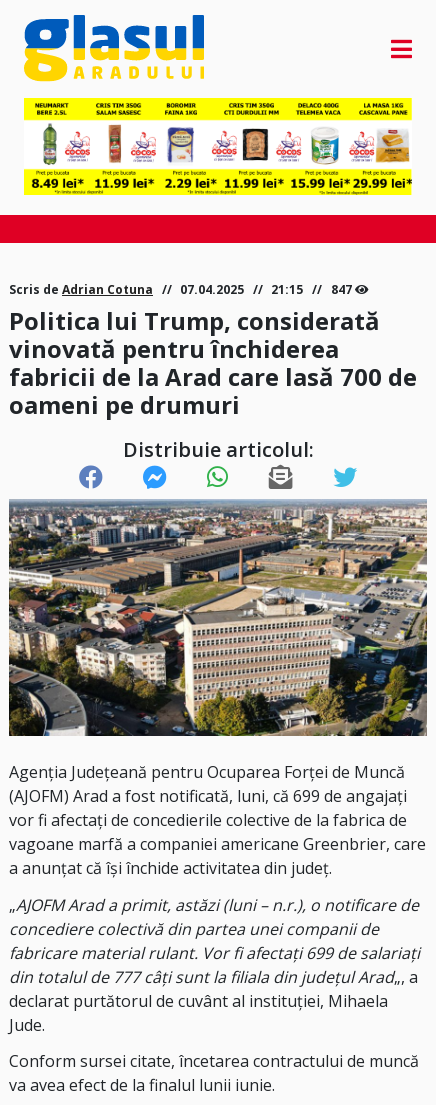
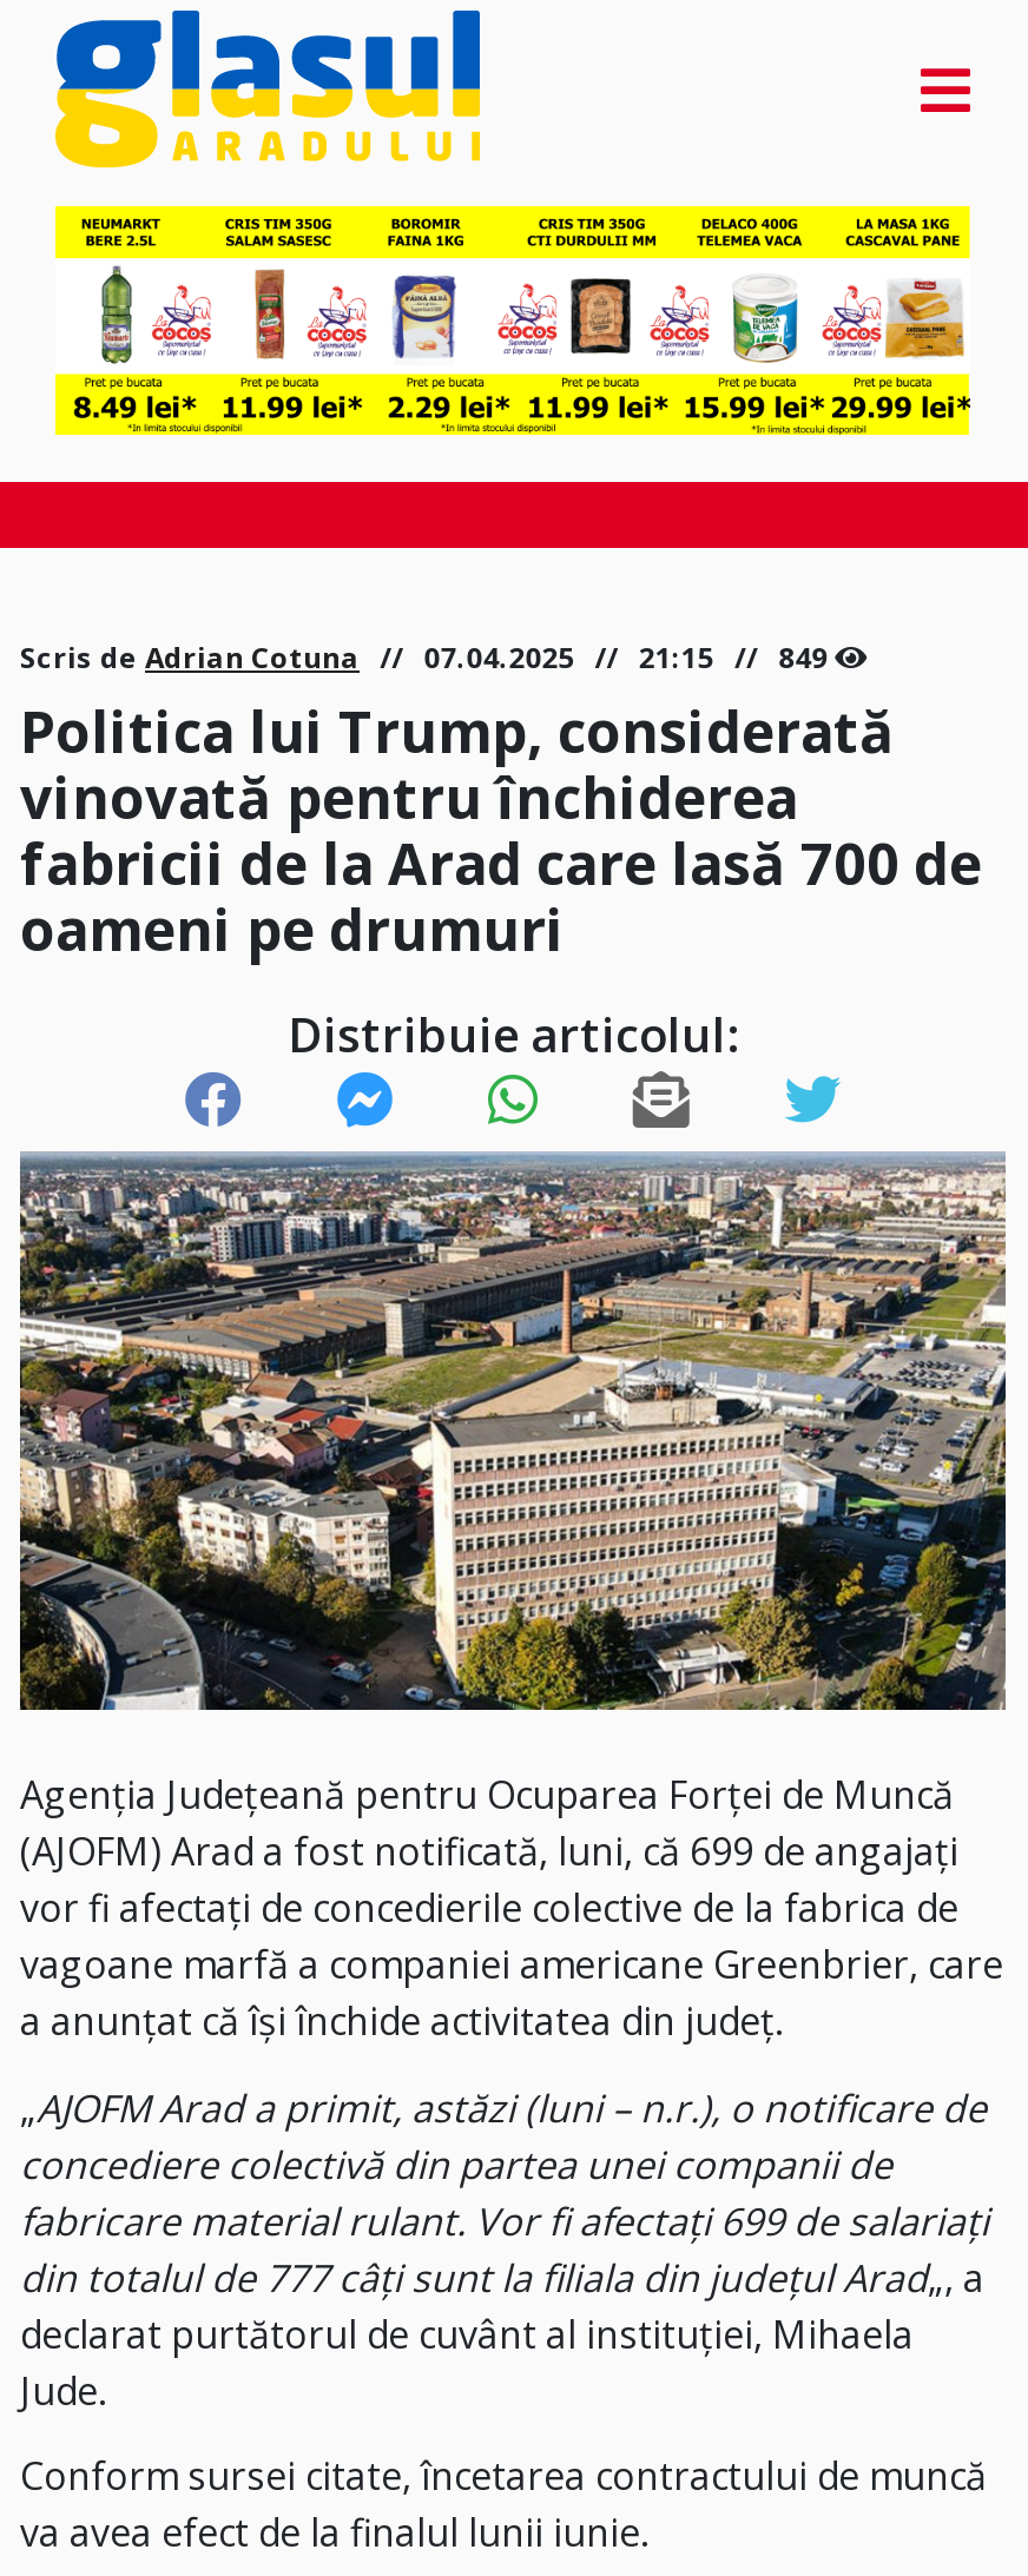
- Scris de Adrian Cotuna 07.04.2025 21:15 847
+ Scris de Adrian Cotuna 07.04.2025 21:15 849
